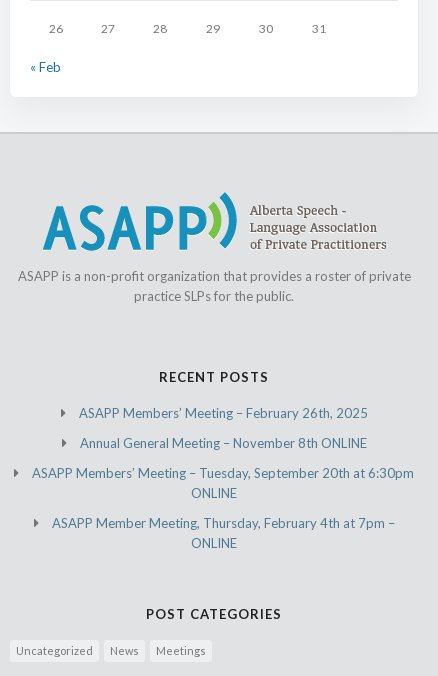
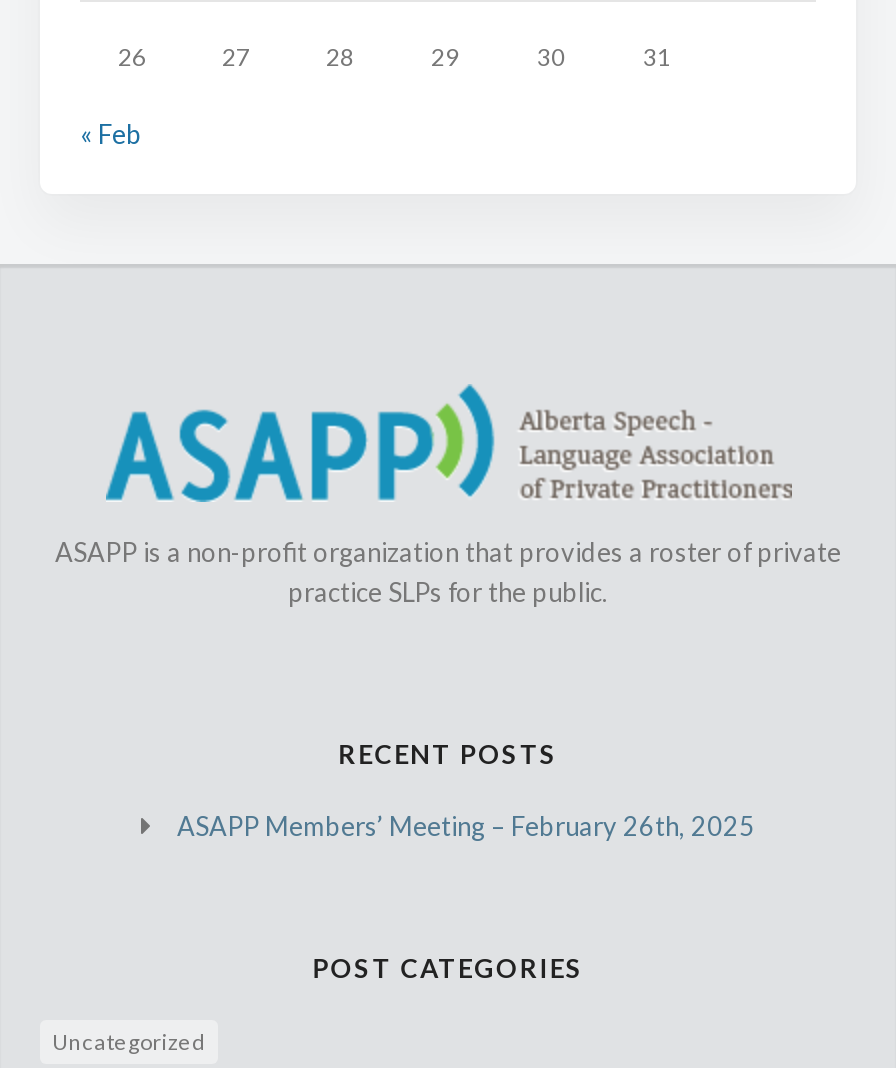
- Annual General Meeting – November 8th ONLINE
- ASAPP Members’ Meeting – Tuesday, September 20th at 6:30pm
- ONLINE
- ASAPP Member Meeting, Thursday, February 4th at 7pm –
- ONLINE

- News
- Meetings
